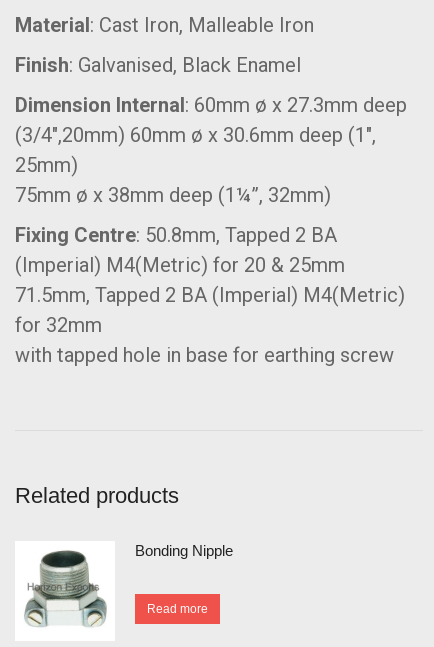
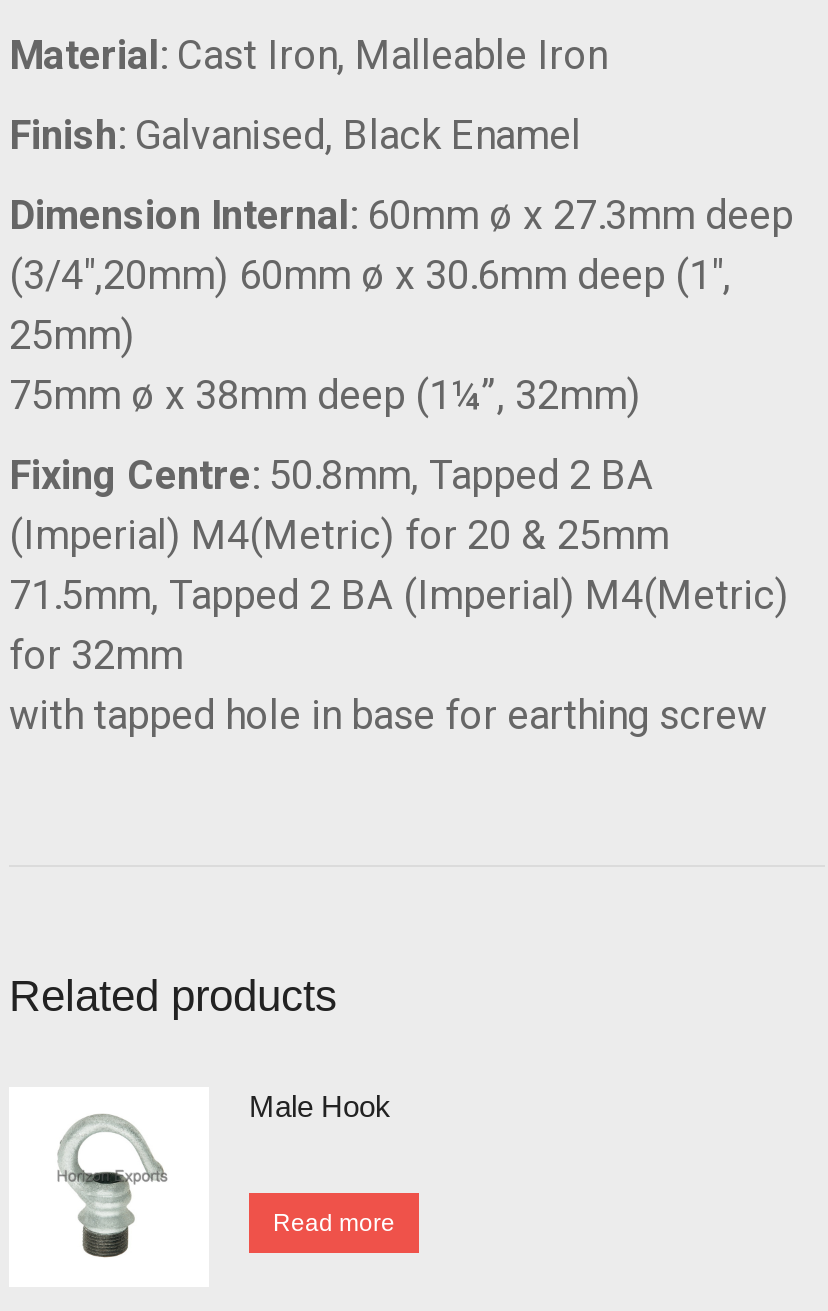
- [image]
- Bonding Nipple
+ [image]
+ Male Hook
